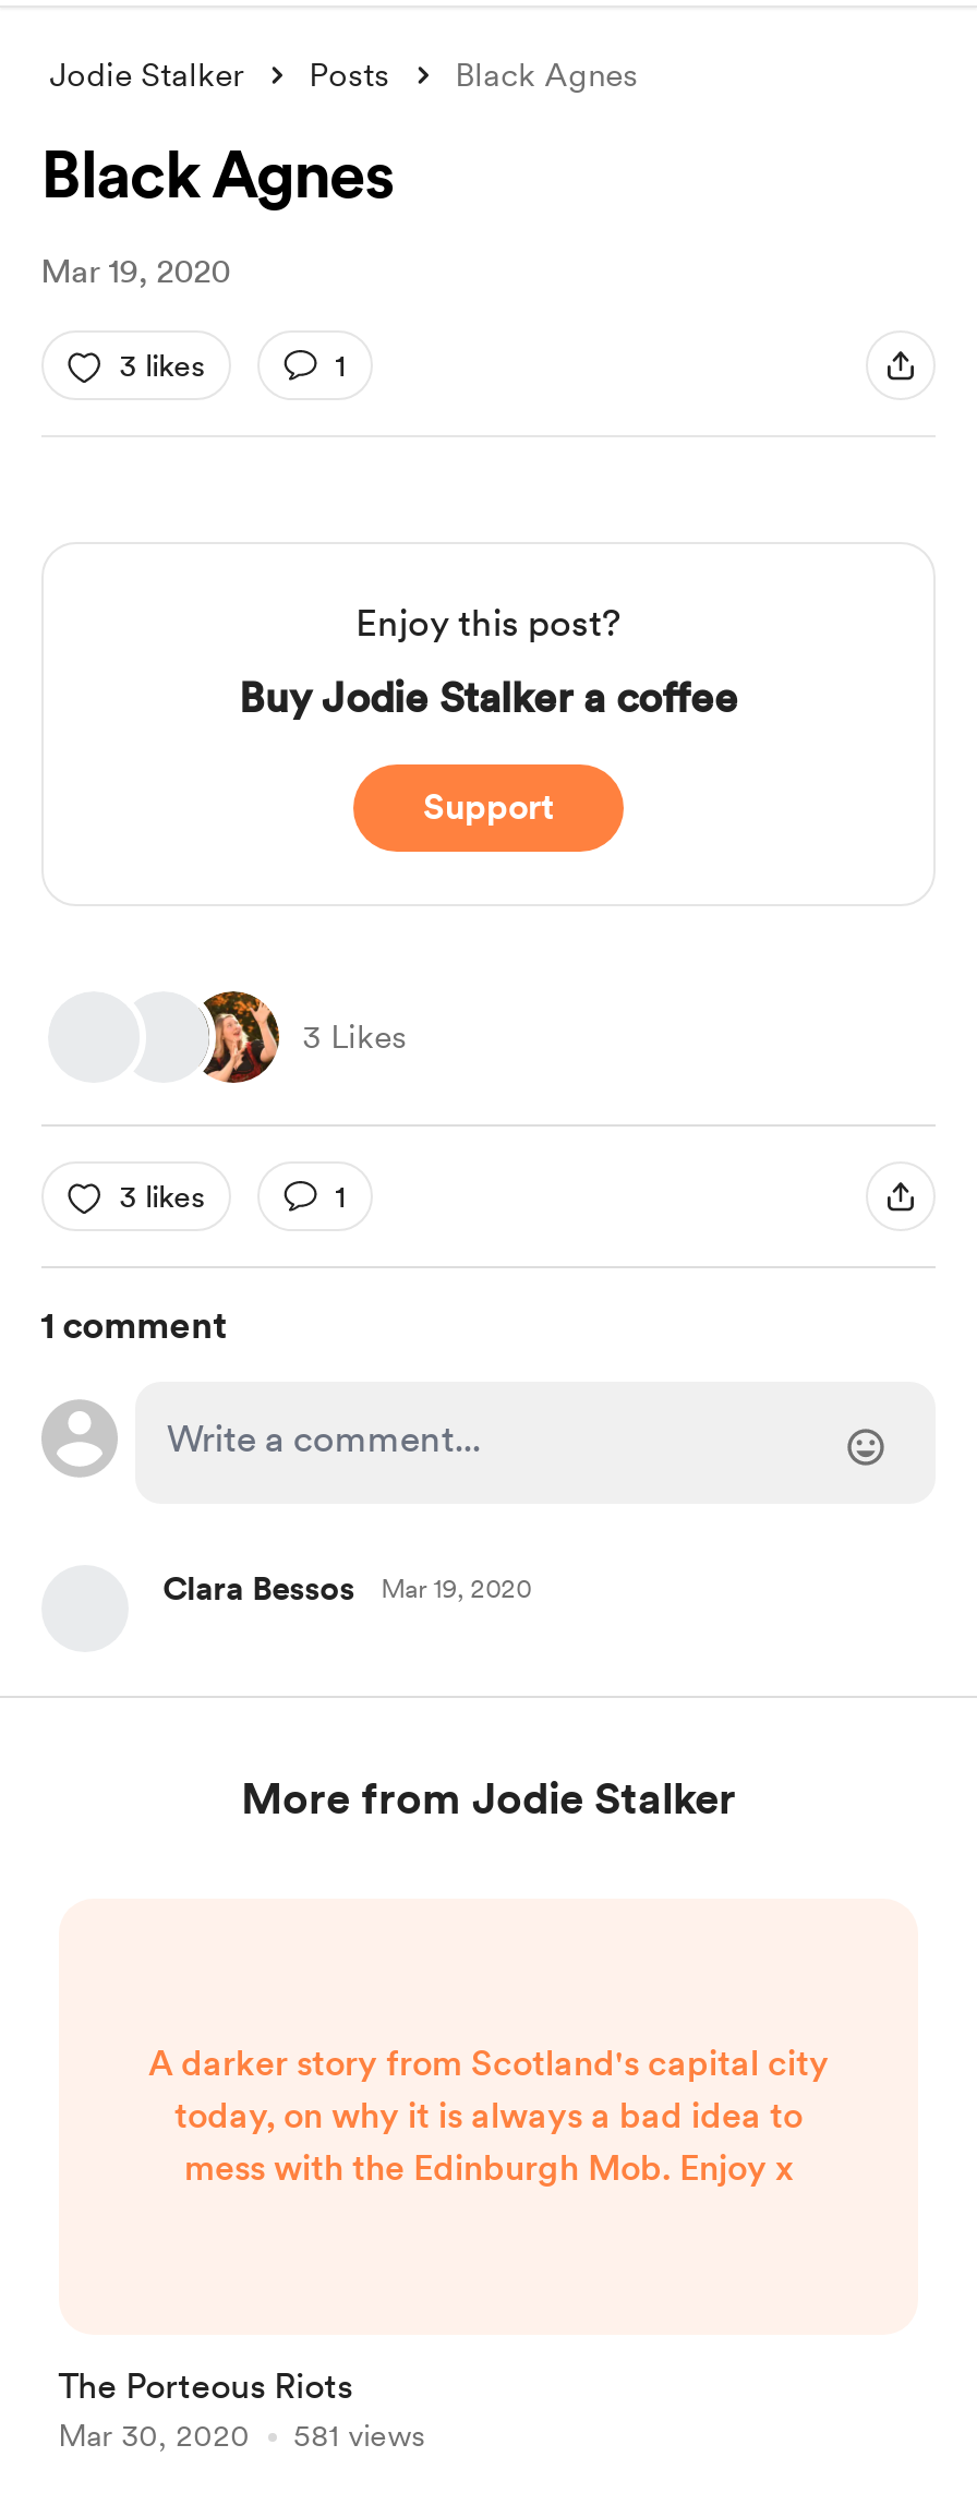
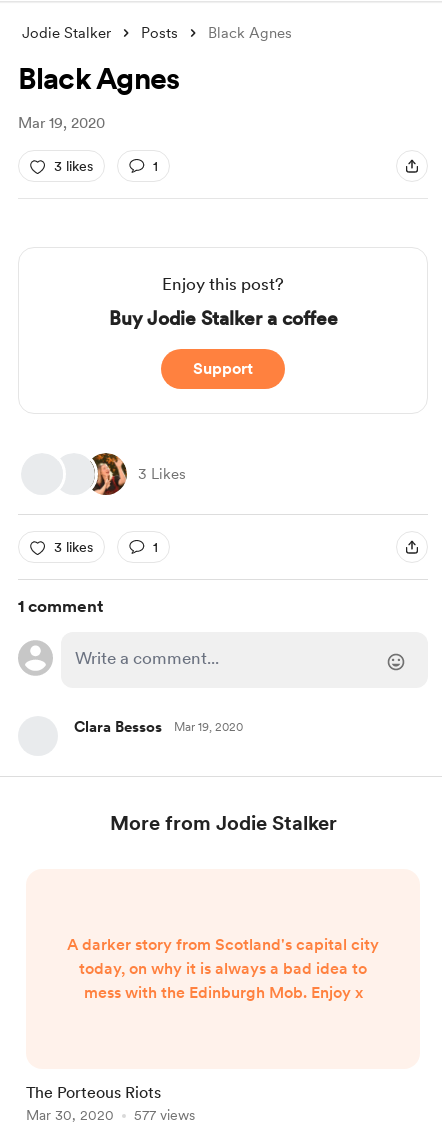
- Mar 30, 2020 581 views
+ Mar 30, 2020 577 views
